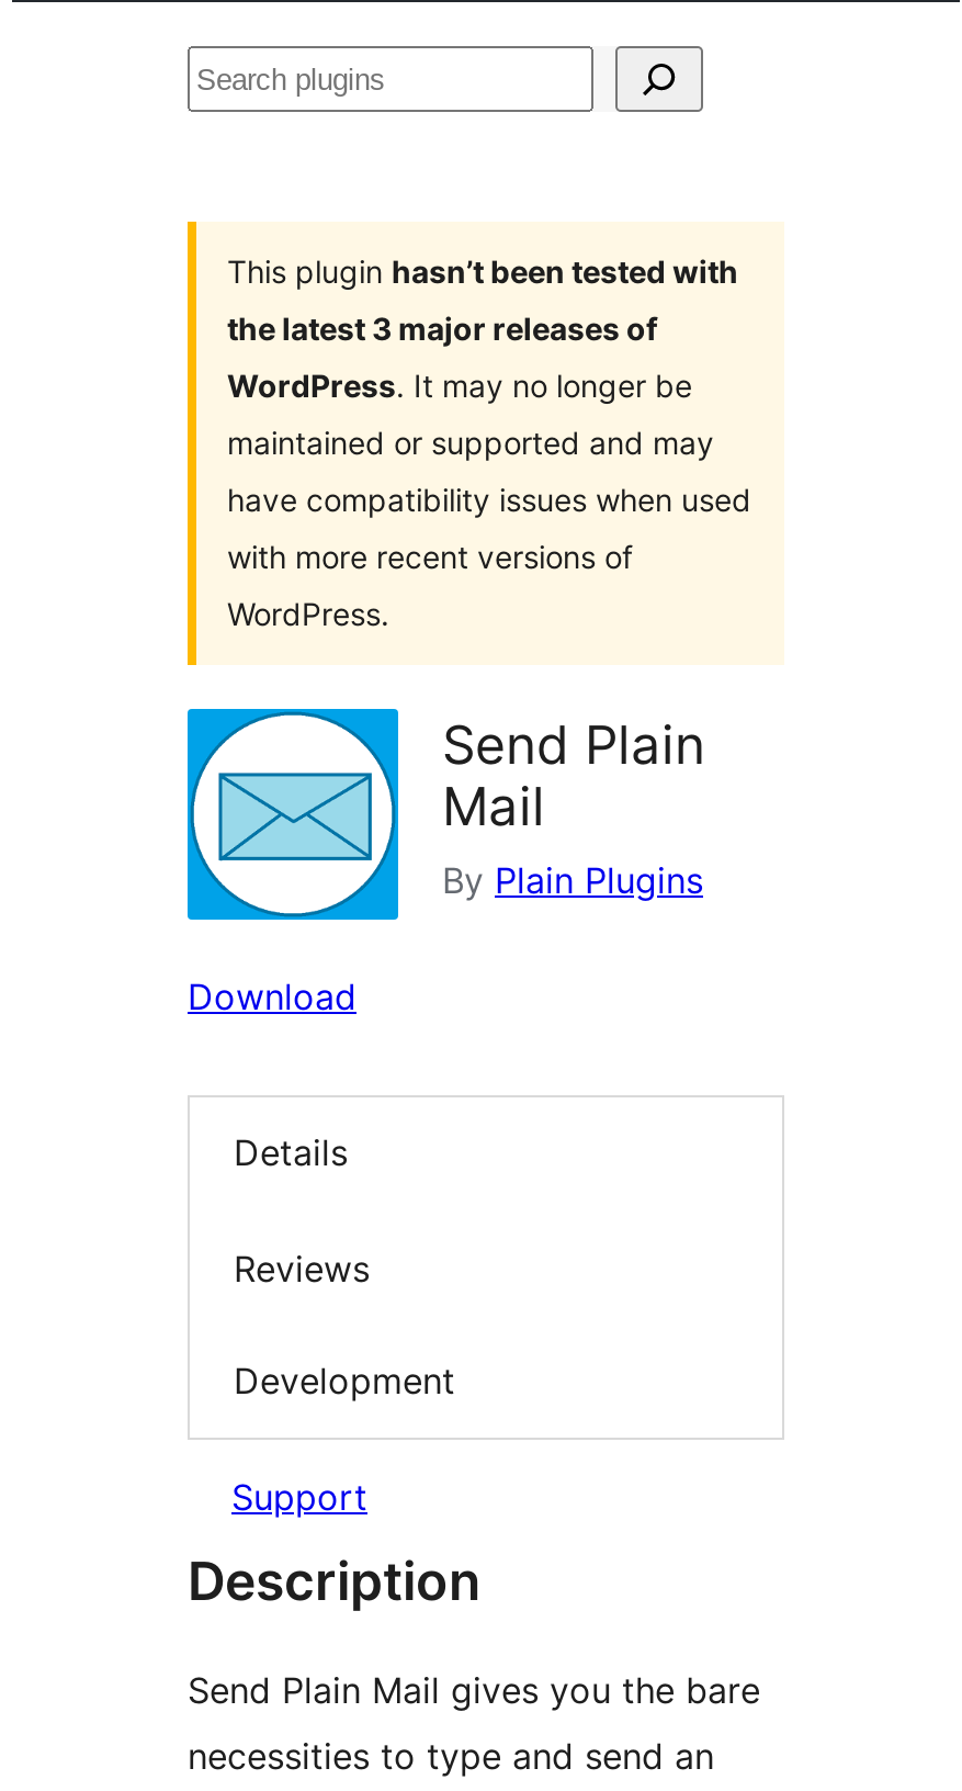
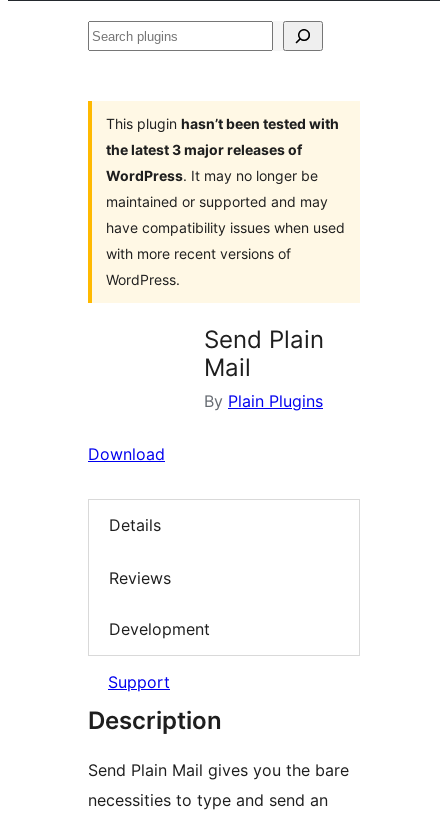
- [image]
